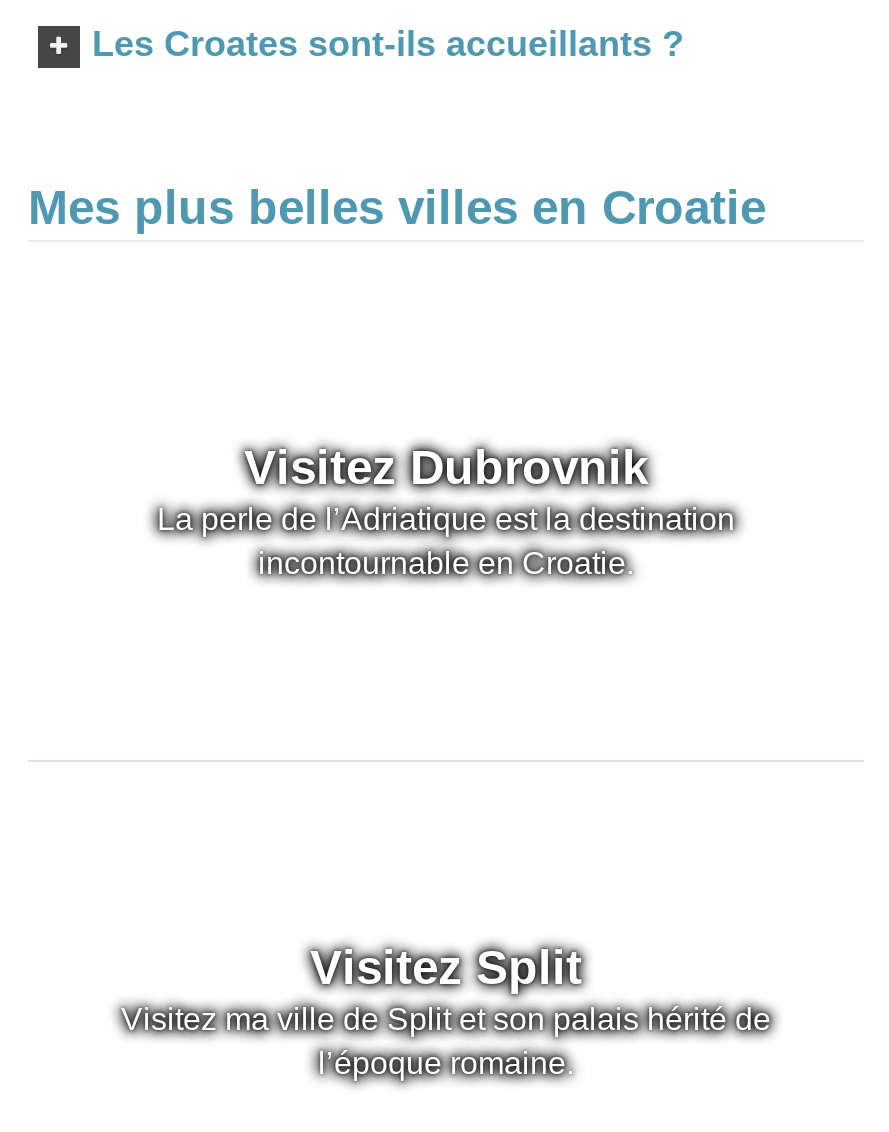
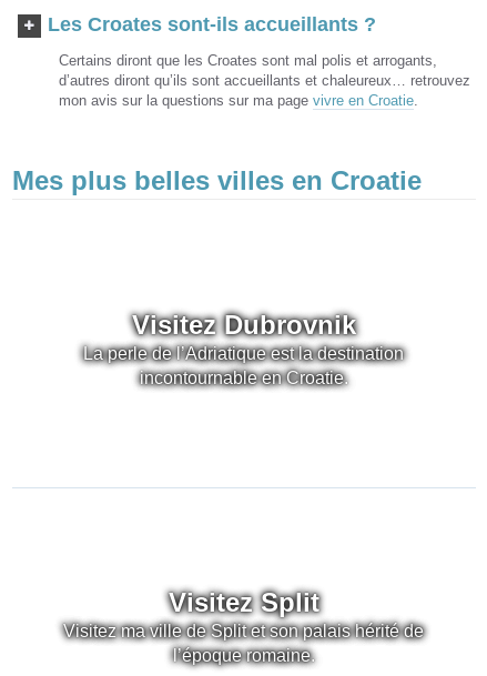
+ Certains diront que les Croates sont mal polis et arrogants,
+ d’autres diront qu’ils sont accueillants et chaleureux… retrouvez
+ mon avis sur la questions sur ma page vivre en Croatie.
